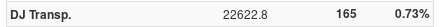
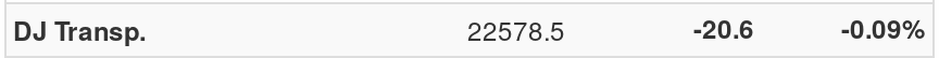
- 22622.8
+ 22578.5

- 165
+ -20.6

- 0.73%
+ -0.09%
